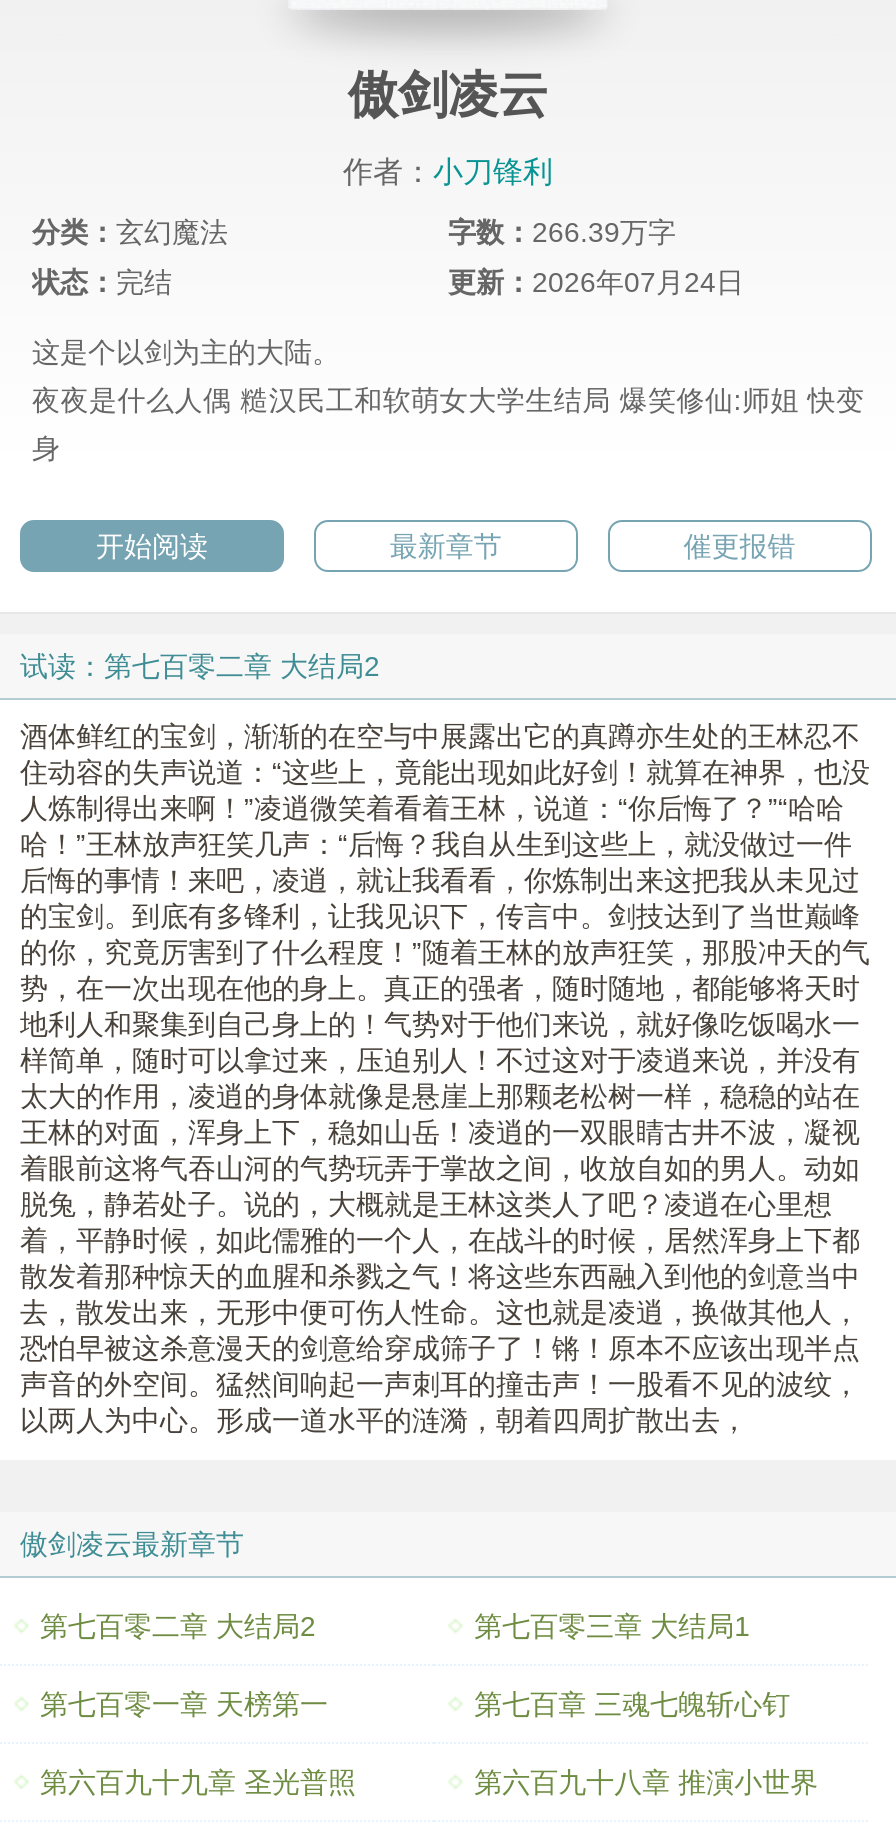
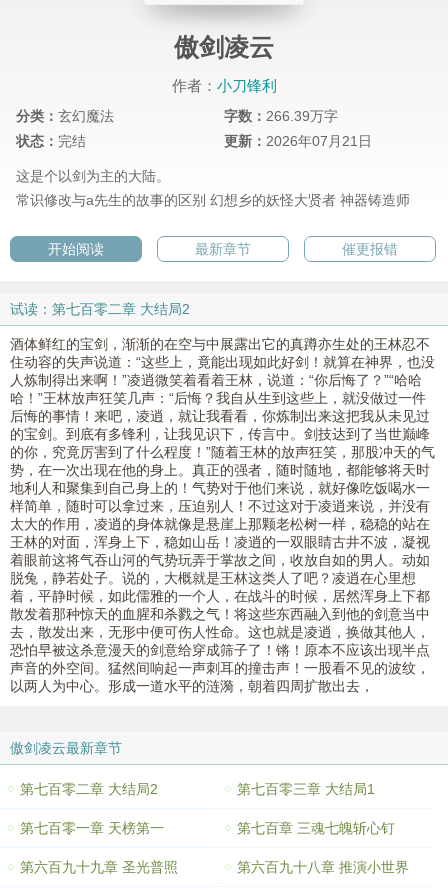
- 更新：2026年07月24日
+ 更新：2026年07月21日

- 夜夜是什么人偶 糙汉民工和软萌女大学生结局 爆笑修仙:师姐 快变
- 身
+ 常识修改与a先生的故事的区别 幻想乡的妖怪大贤者 神器铸造师
